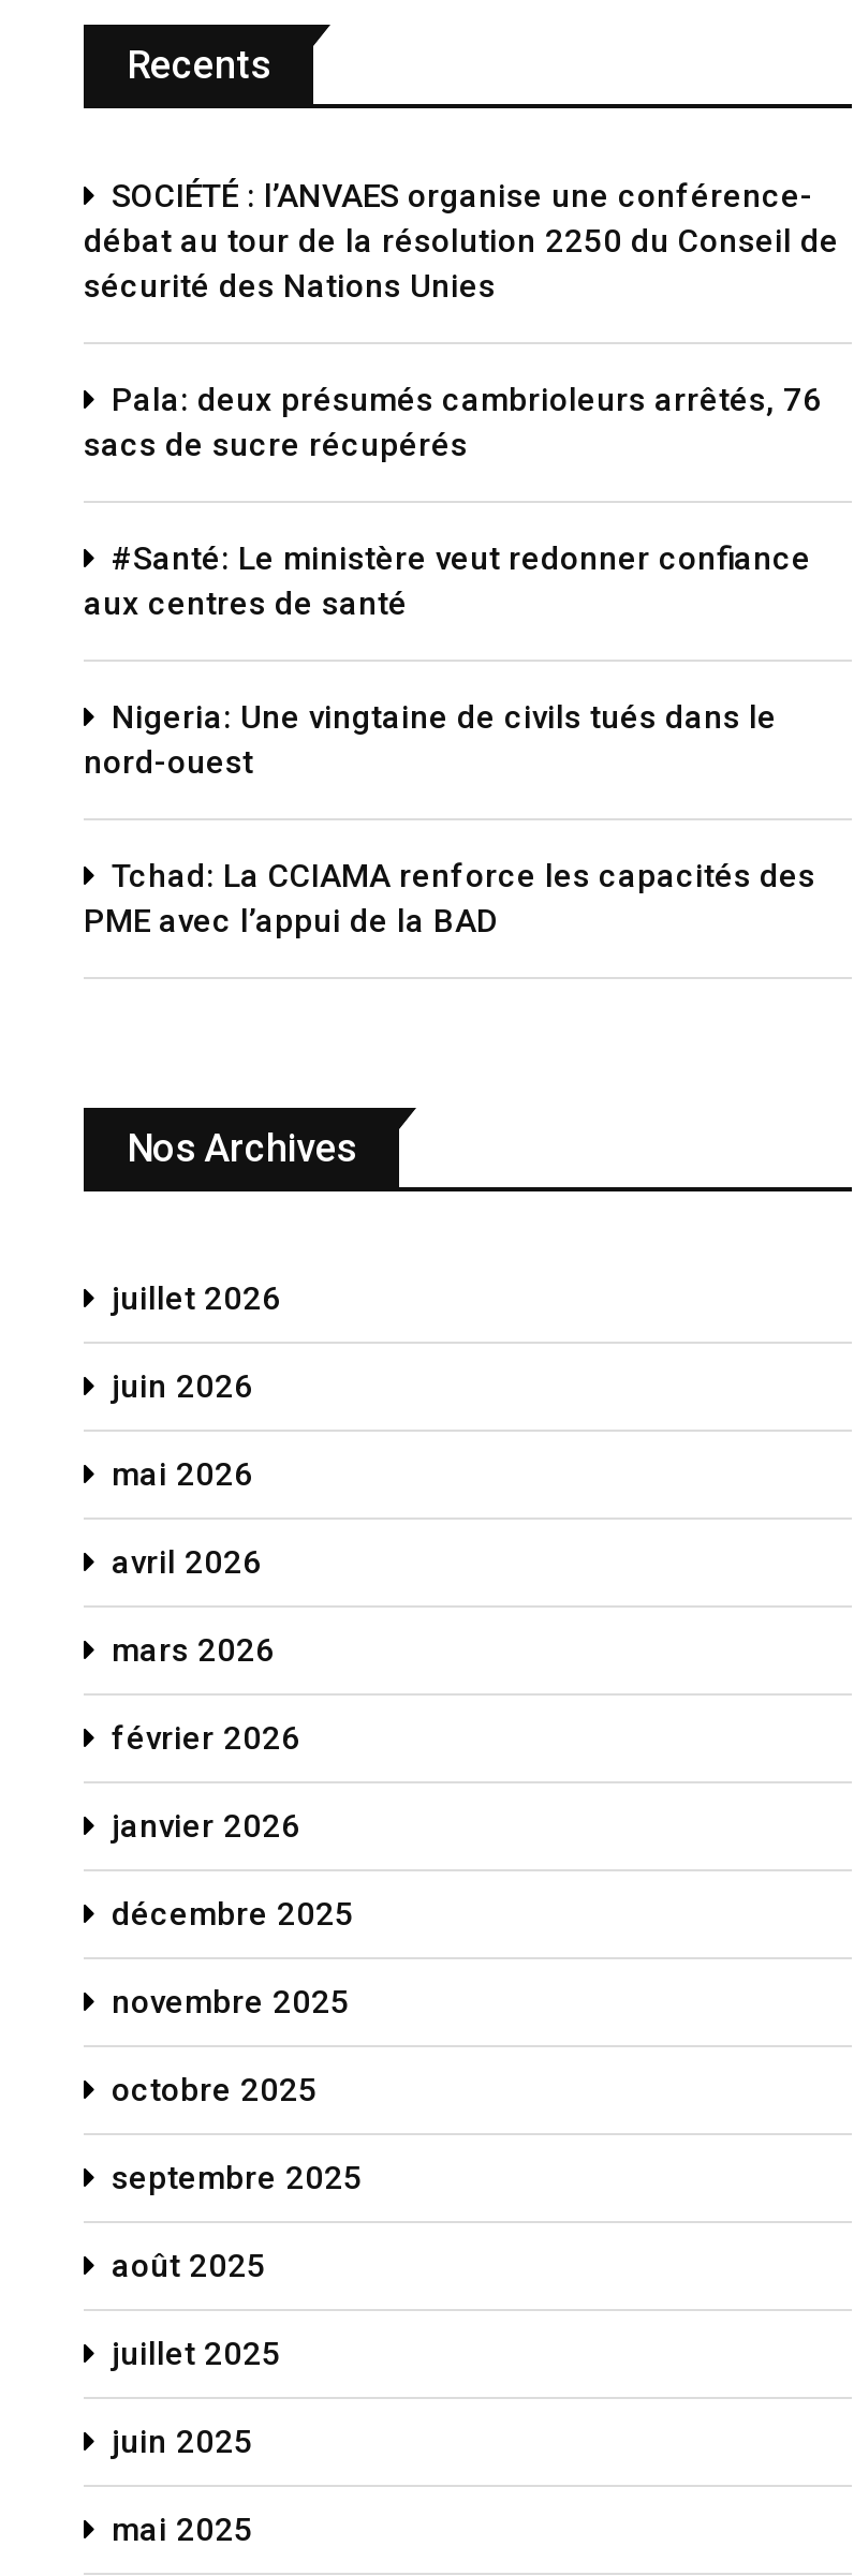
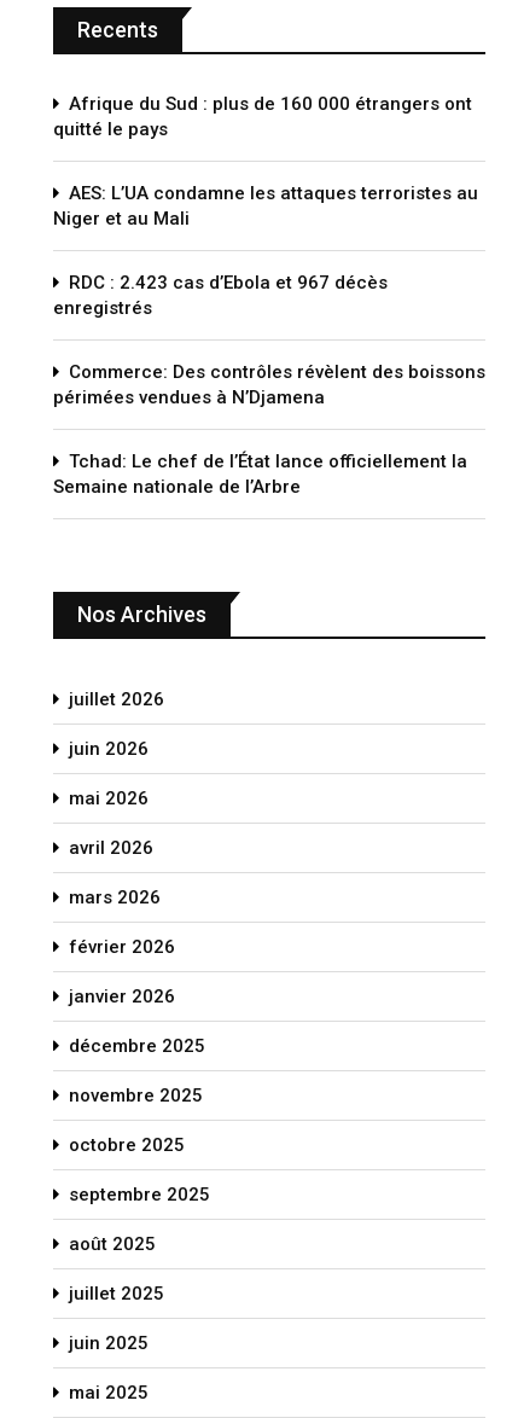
- SOCIÉTÉ : l’ANVAES organise une conférence-
- débat au tour de la résolution 2250 du Conseil de
- sécurité des Nations Unies
+ Afrique du Sud : plus de 160 000 étrangers ont
+ quitté le pays

- Pala: deux présumés cambrioleurs arrêtés, 76
- sacs de sucre récupérés
+ AES: L’UA condamne les attaques terroristes au
+ Niger et au Mali

- #Santé: Le ministère veut redonner confiance
- aux centres de santé
+ RDC : 2.423 cas d’Ebola et 967 décès
+ enregistrés

- Nigeria: Une vingtaine de civils tués dans le
- nord-ouest
+ Commerce: Des contrôles révèlent des boissons
+ périmées vendues à N’Djamena

- Tchad: La CCIAMA renforce les capacités des
- PME avec l’appui de la BAD
+ Tchad: Le chef de l’État lance officiellement la
+ Semaine nationale de l’Arbre
